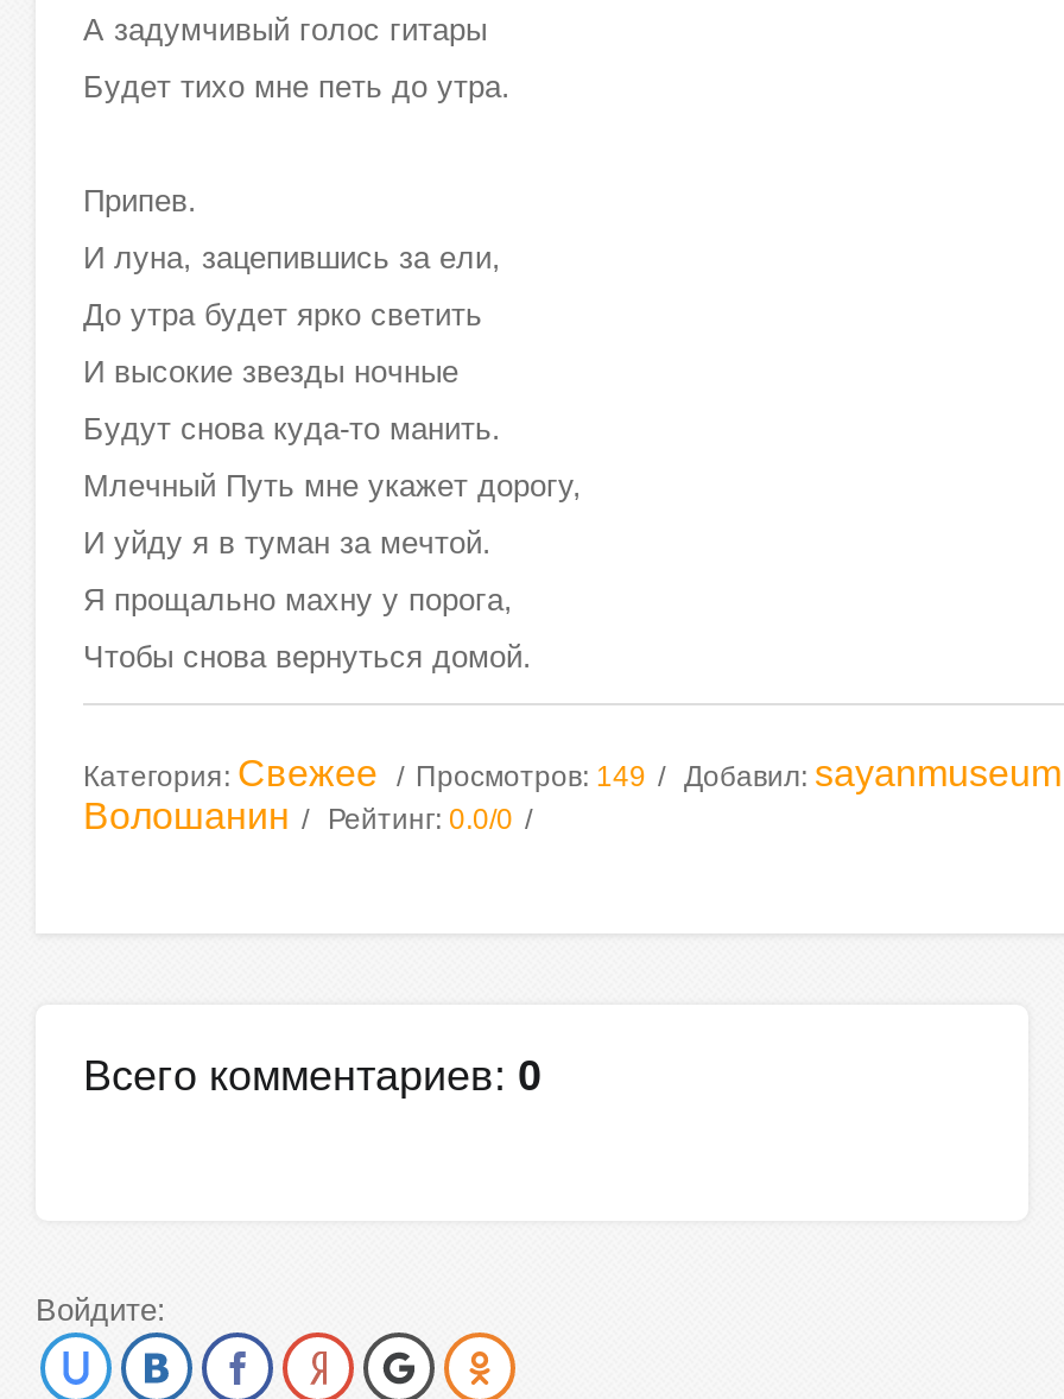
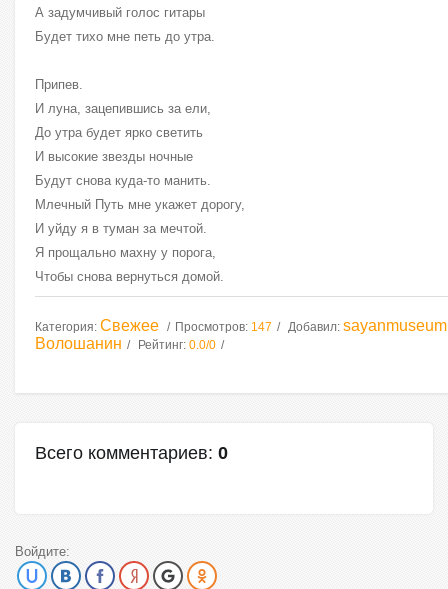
- Просмотров: 149
+ Просмотров: 147
